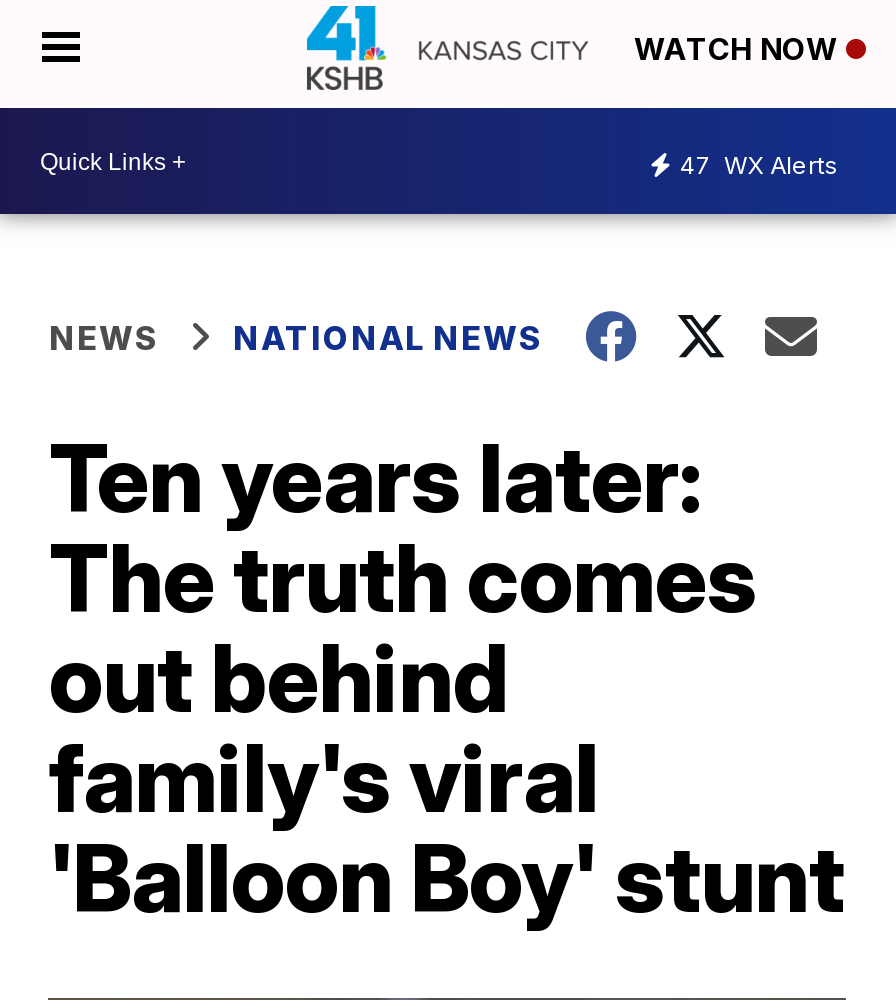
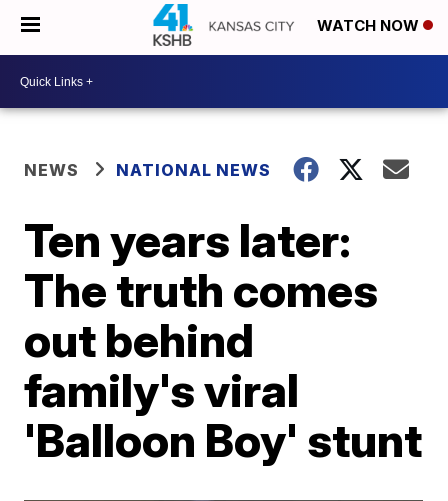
- 47 WX Alerts
